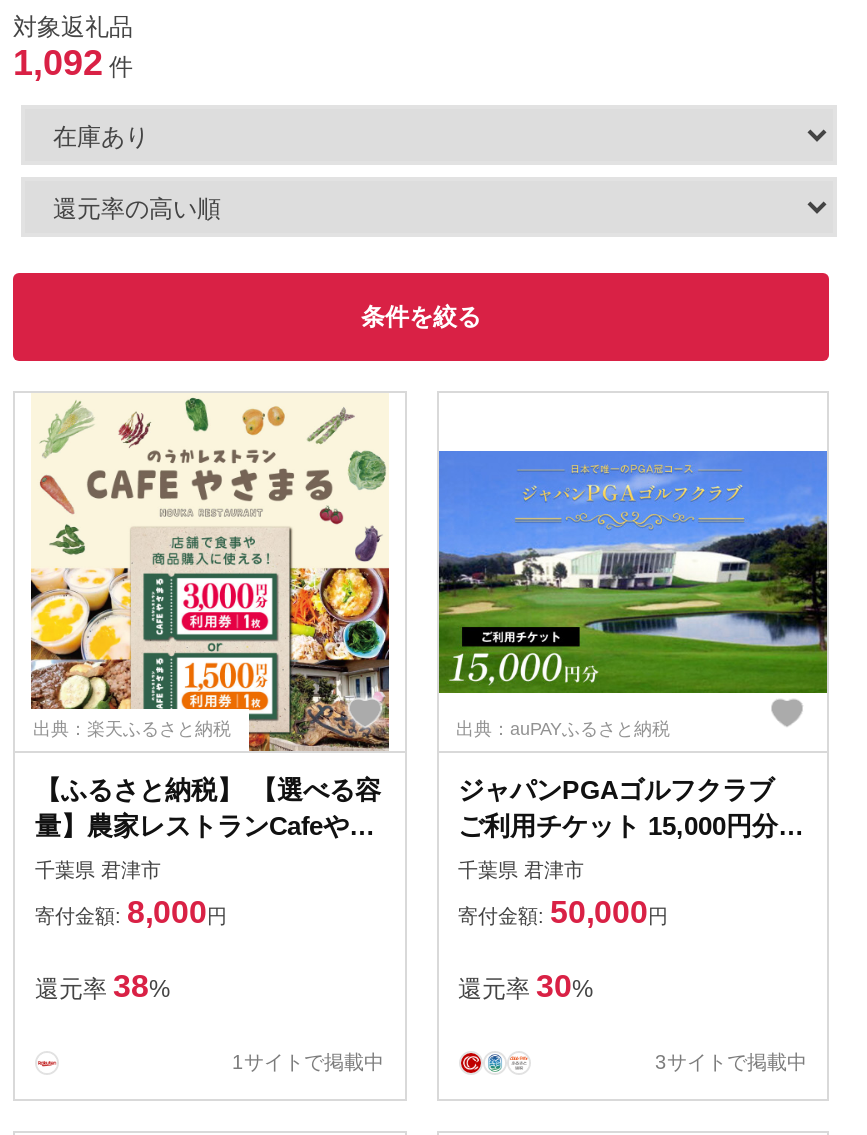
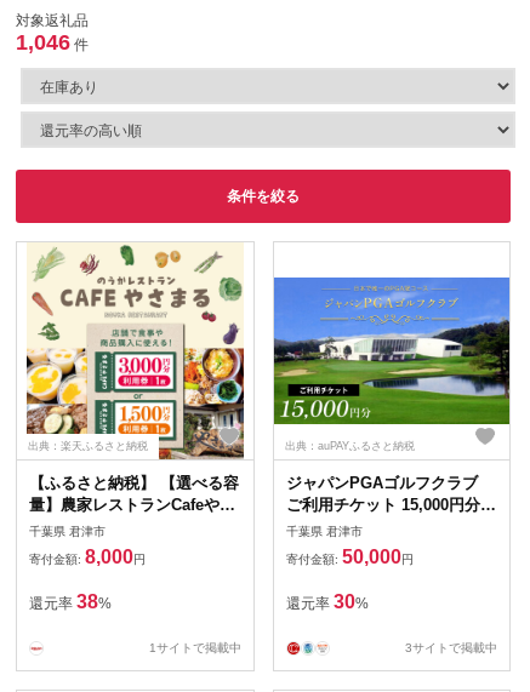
- 1,092件
+ 1,046件
